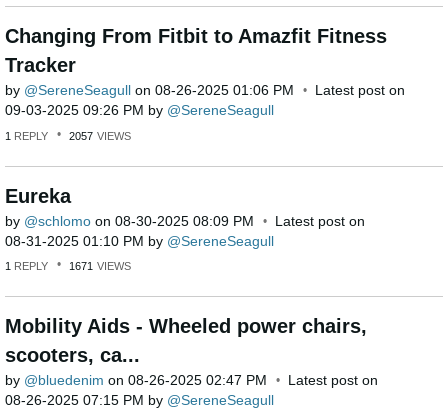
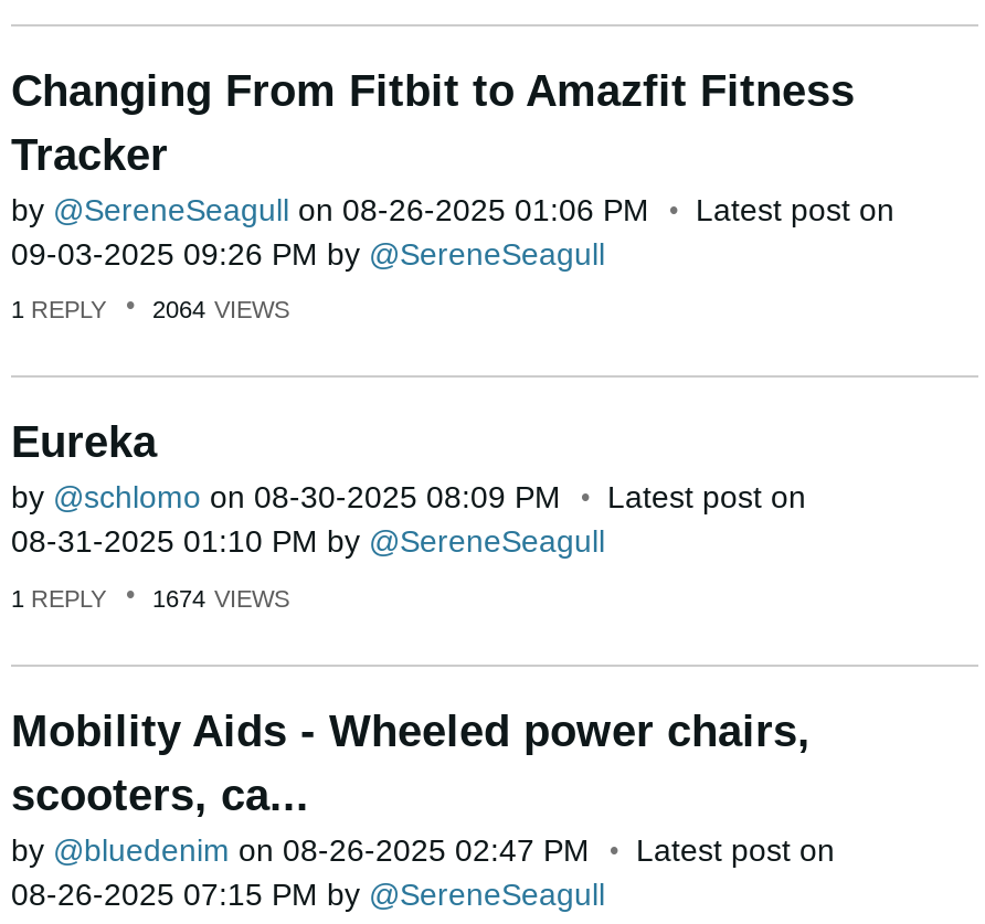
- 1 REPLY 2057 VIEWS
+ 1 REPLY 2064 VIEWS

- 1 REPLY 1671 VIEWS
+ 1 REPLY 1674 VIEWS
